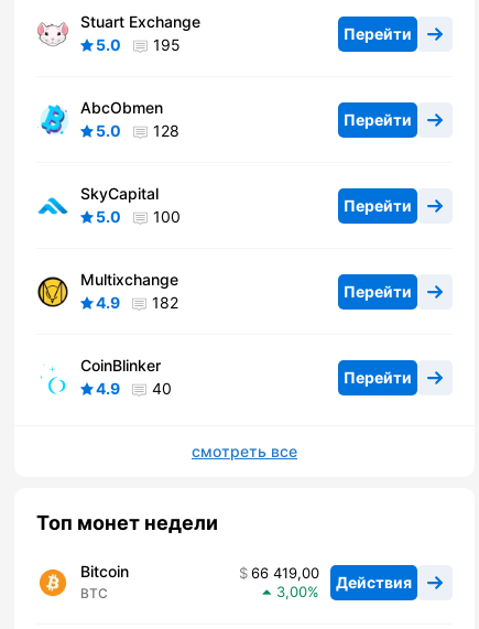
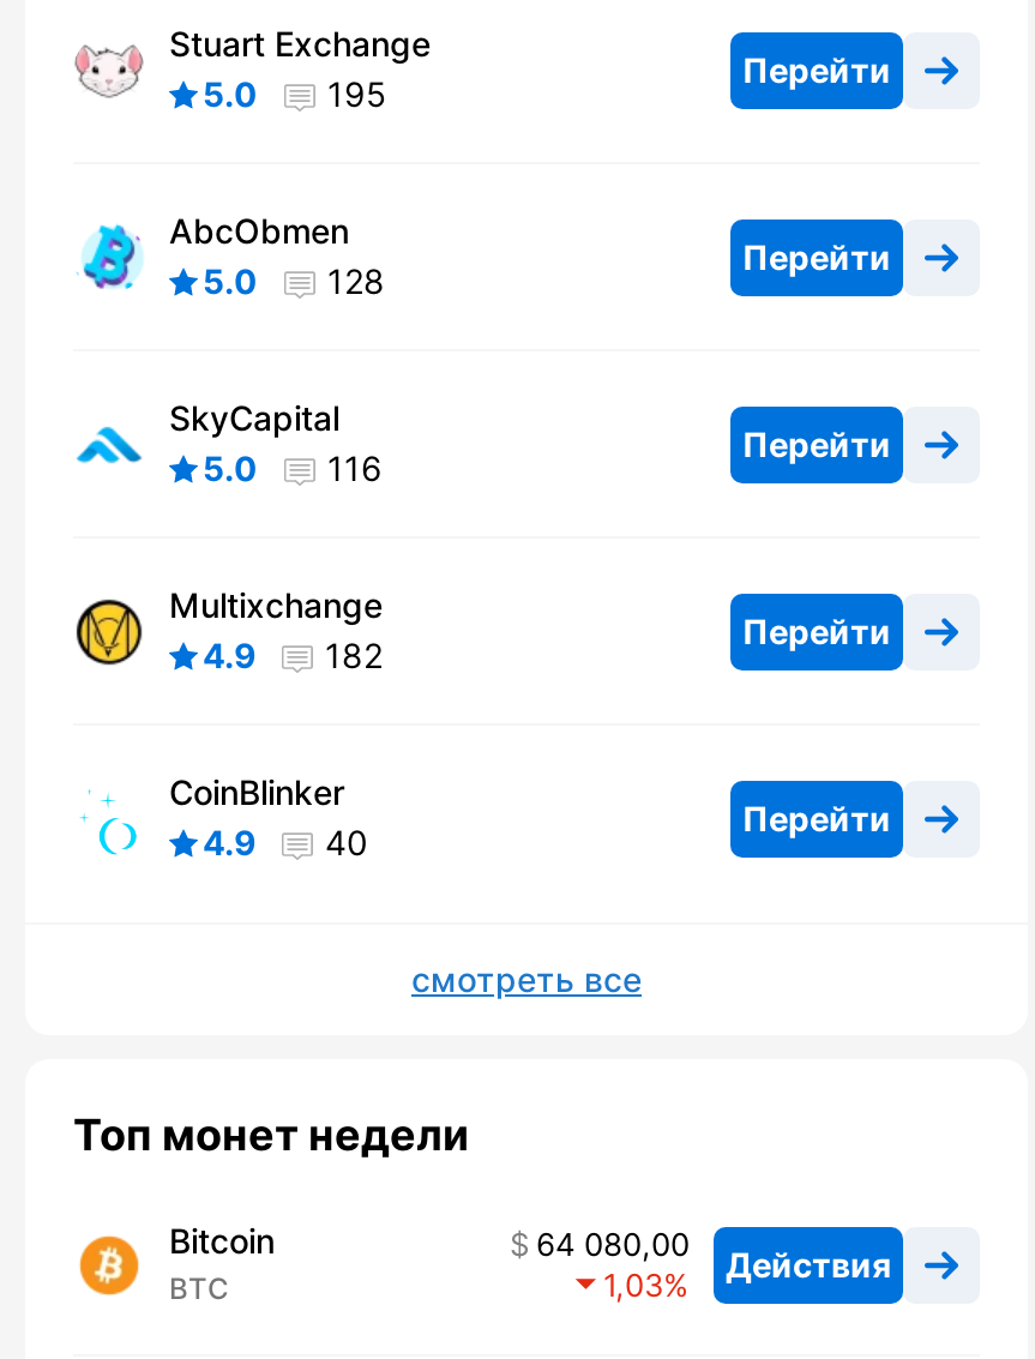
- 5.0 100
+ 5.0 116

- 66 419,00 Действия
+ 64 080,00 Действия

- 3,00
+ 1,03
